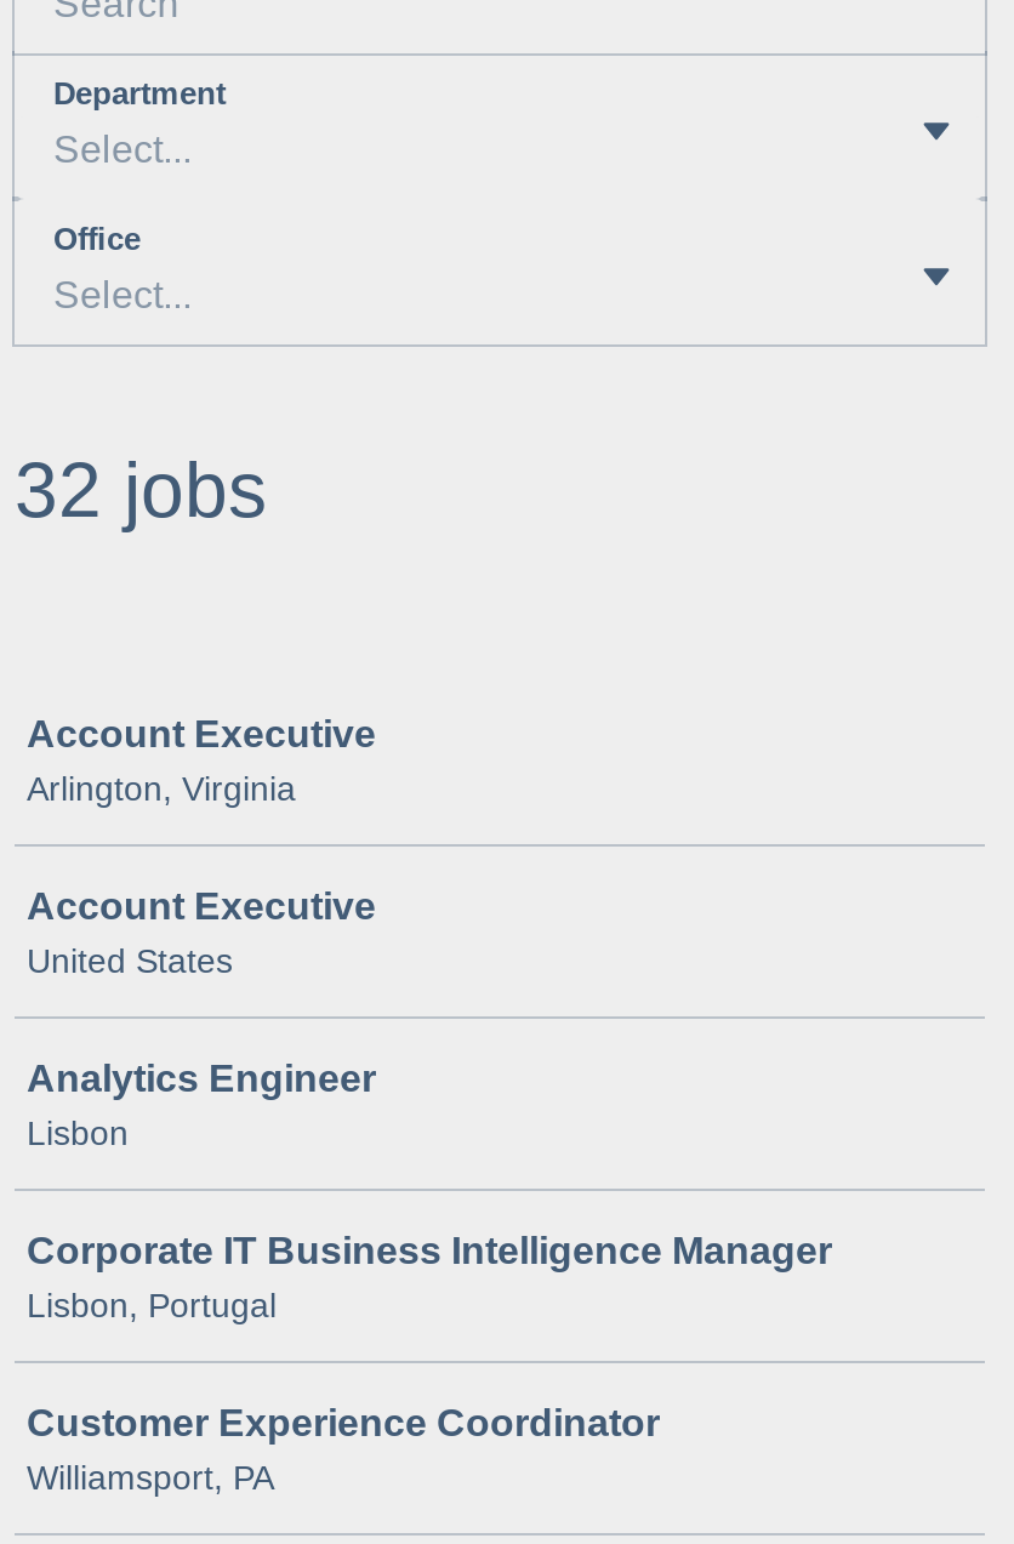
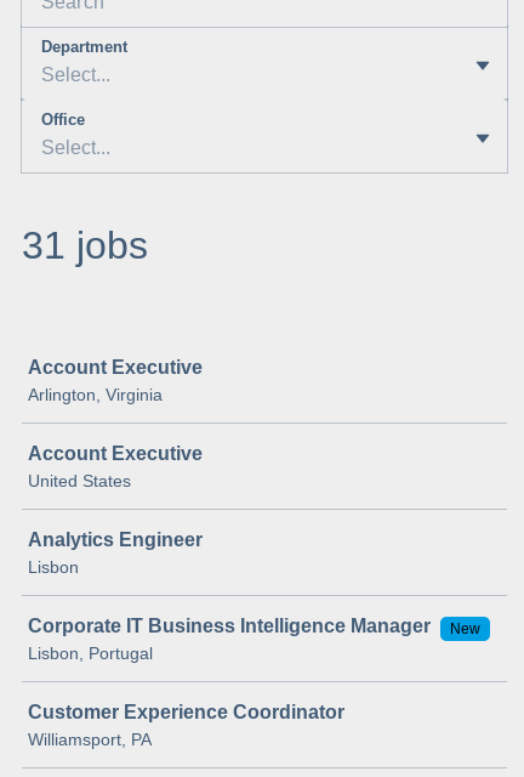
- 32 jobs
+ 31 jobs

+ New
